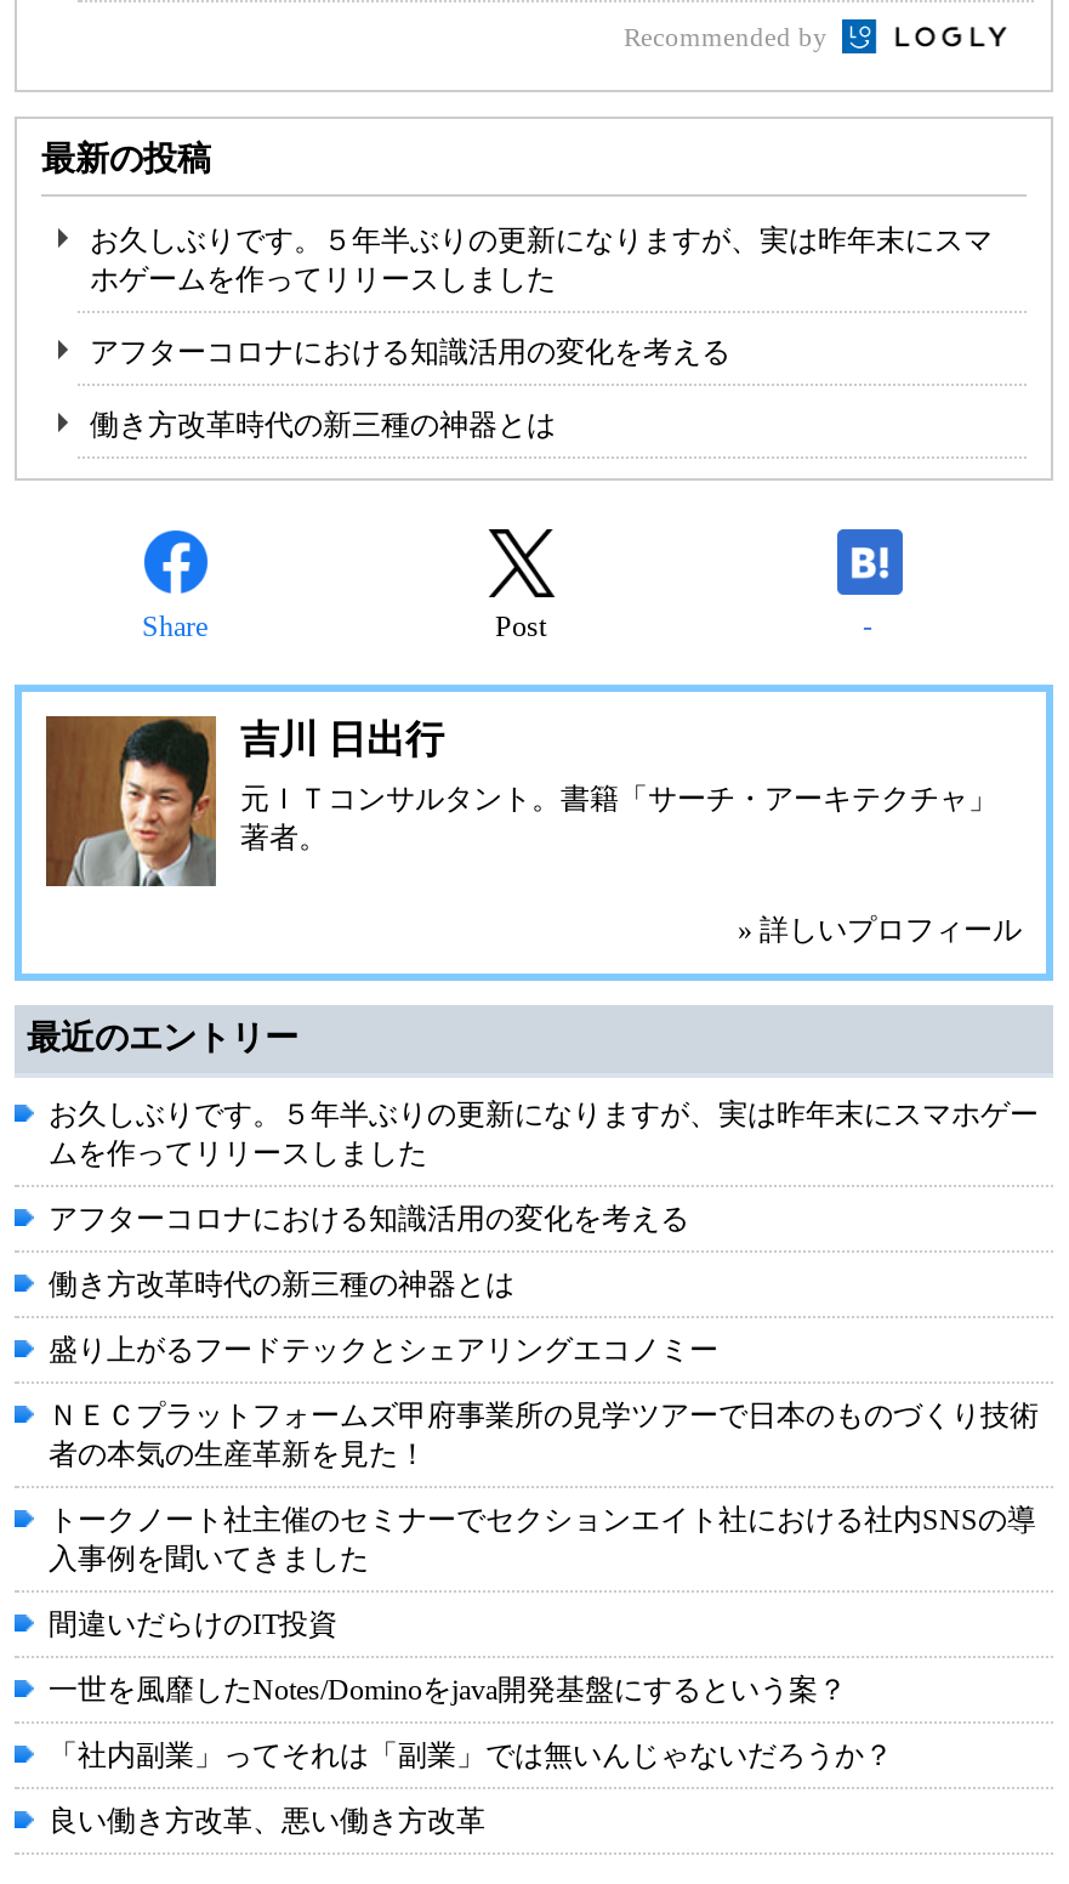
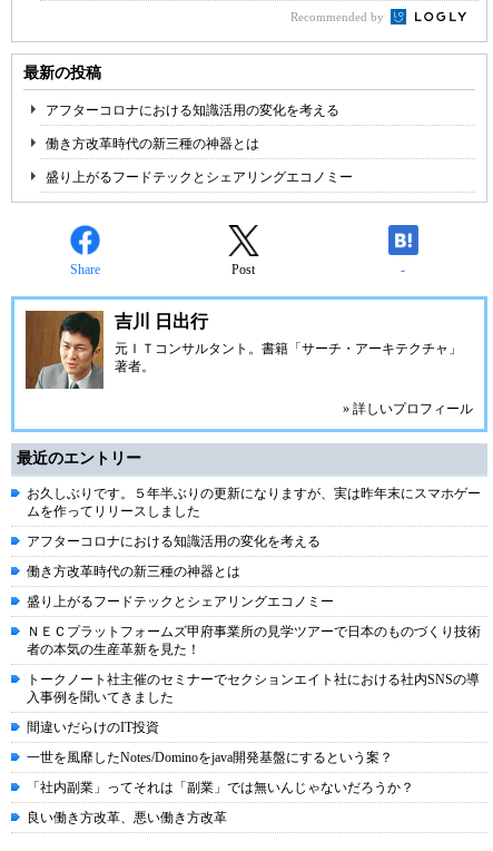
- お久しぶりです。５年半ぶりの更新になりますが、実は昨年末にスマ
- ホゲームを作ってリリースしました

moved up: アフターコロナにおける知識活用の変化を考える | 働き方改革時代の新三種の神器とは

+ 盛り上がるフードテックとシェアリングエコノミー
